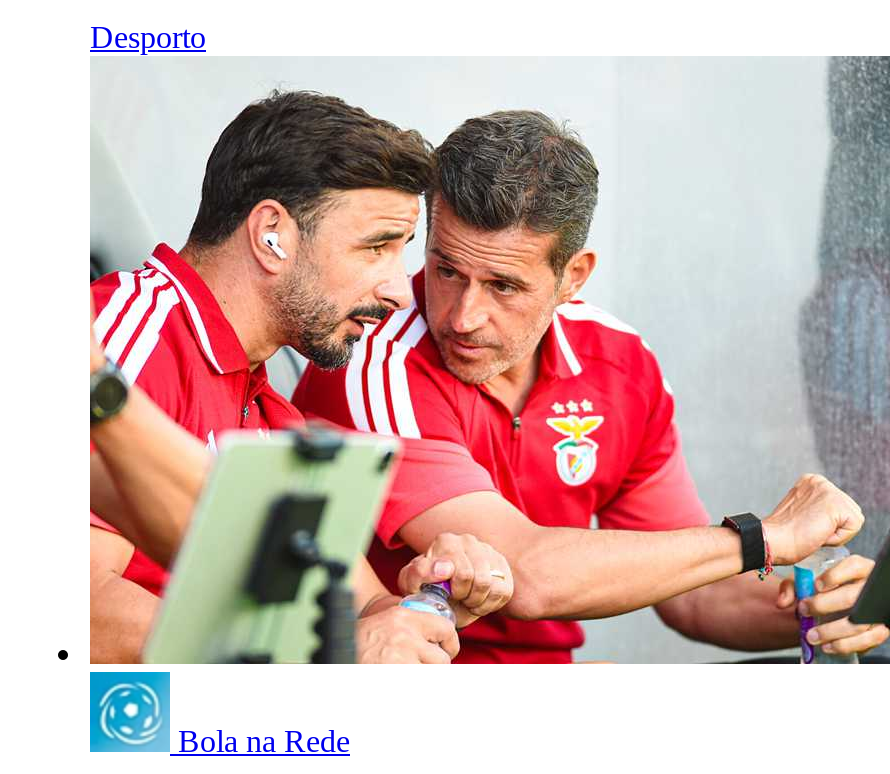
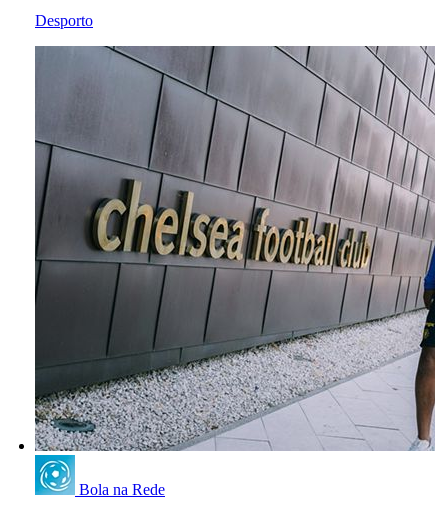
- [image]
+ [image]
